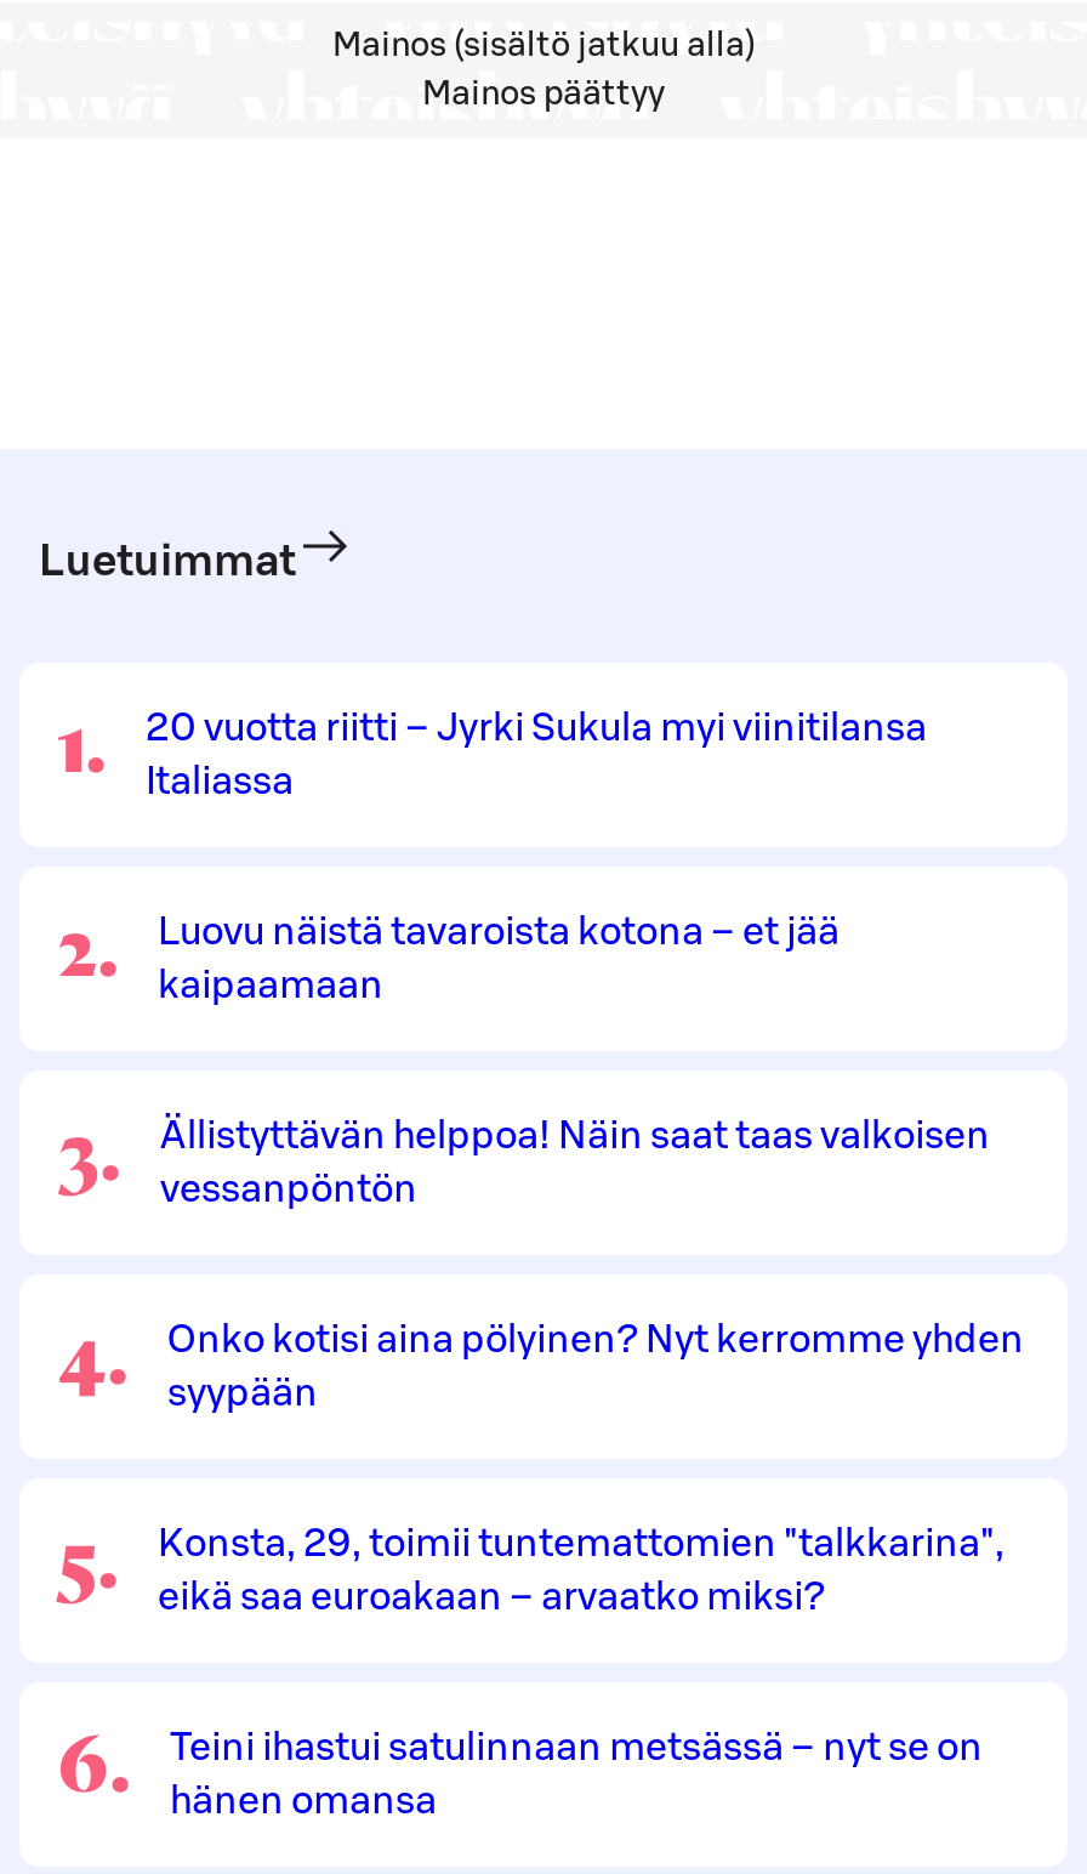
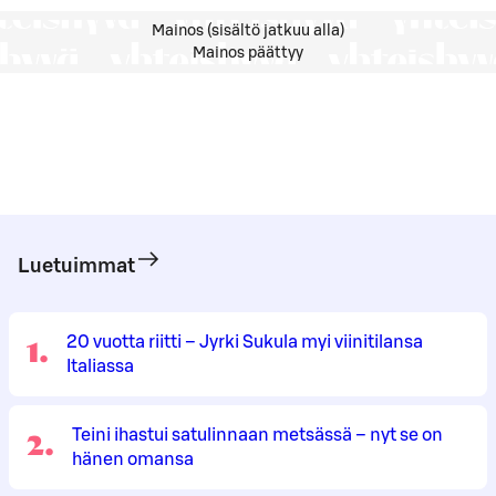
- Luovu näistä tavaroista kotona – et jää
- kaipaamaan
- 3.
- Ällistyttävän helppoa! Näin saat taas valkoisen
- vessanpöntön
- 4.
- Onko kotisi aina pölyinen? Nyt kerromme yhden
- syypään
- 5.
- Konsta, 29, toimii tuntemattomien "talkkarina",
- eikä saa euroakaan – arvaatko miksi?
- 6.
